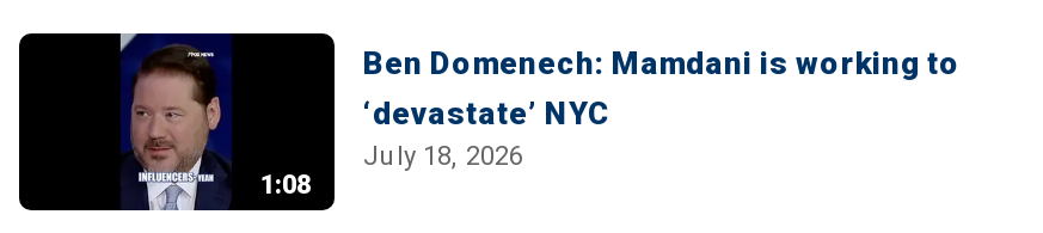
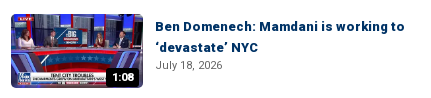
- [image]
+ [image]
